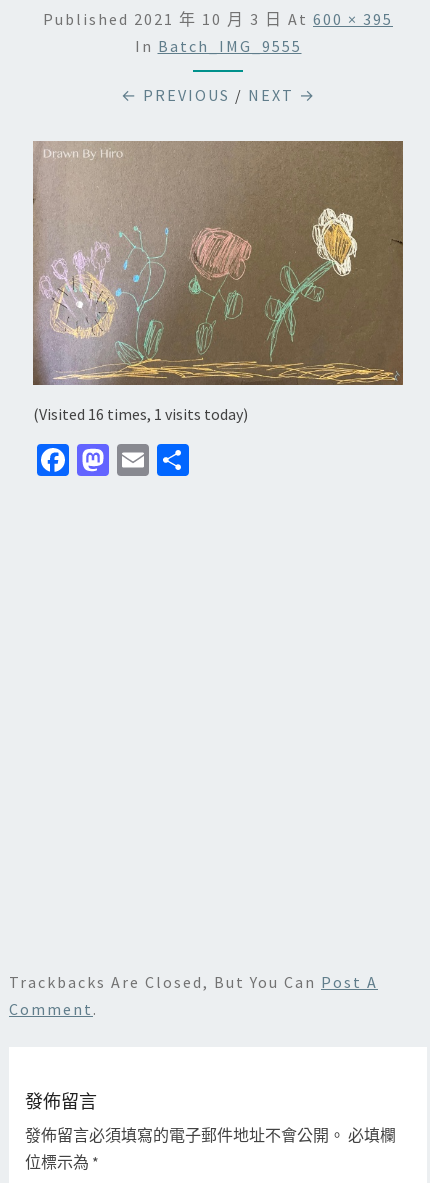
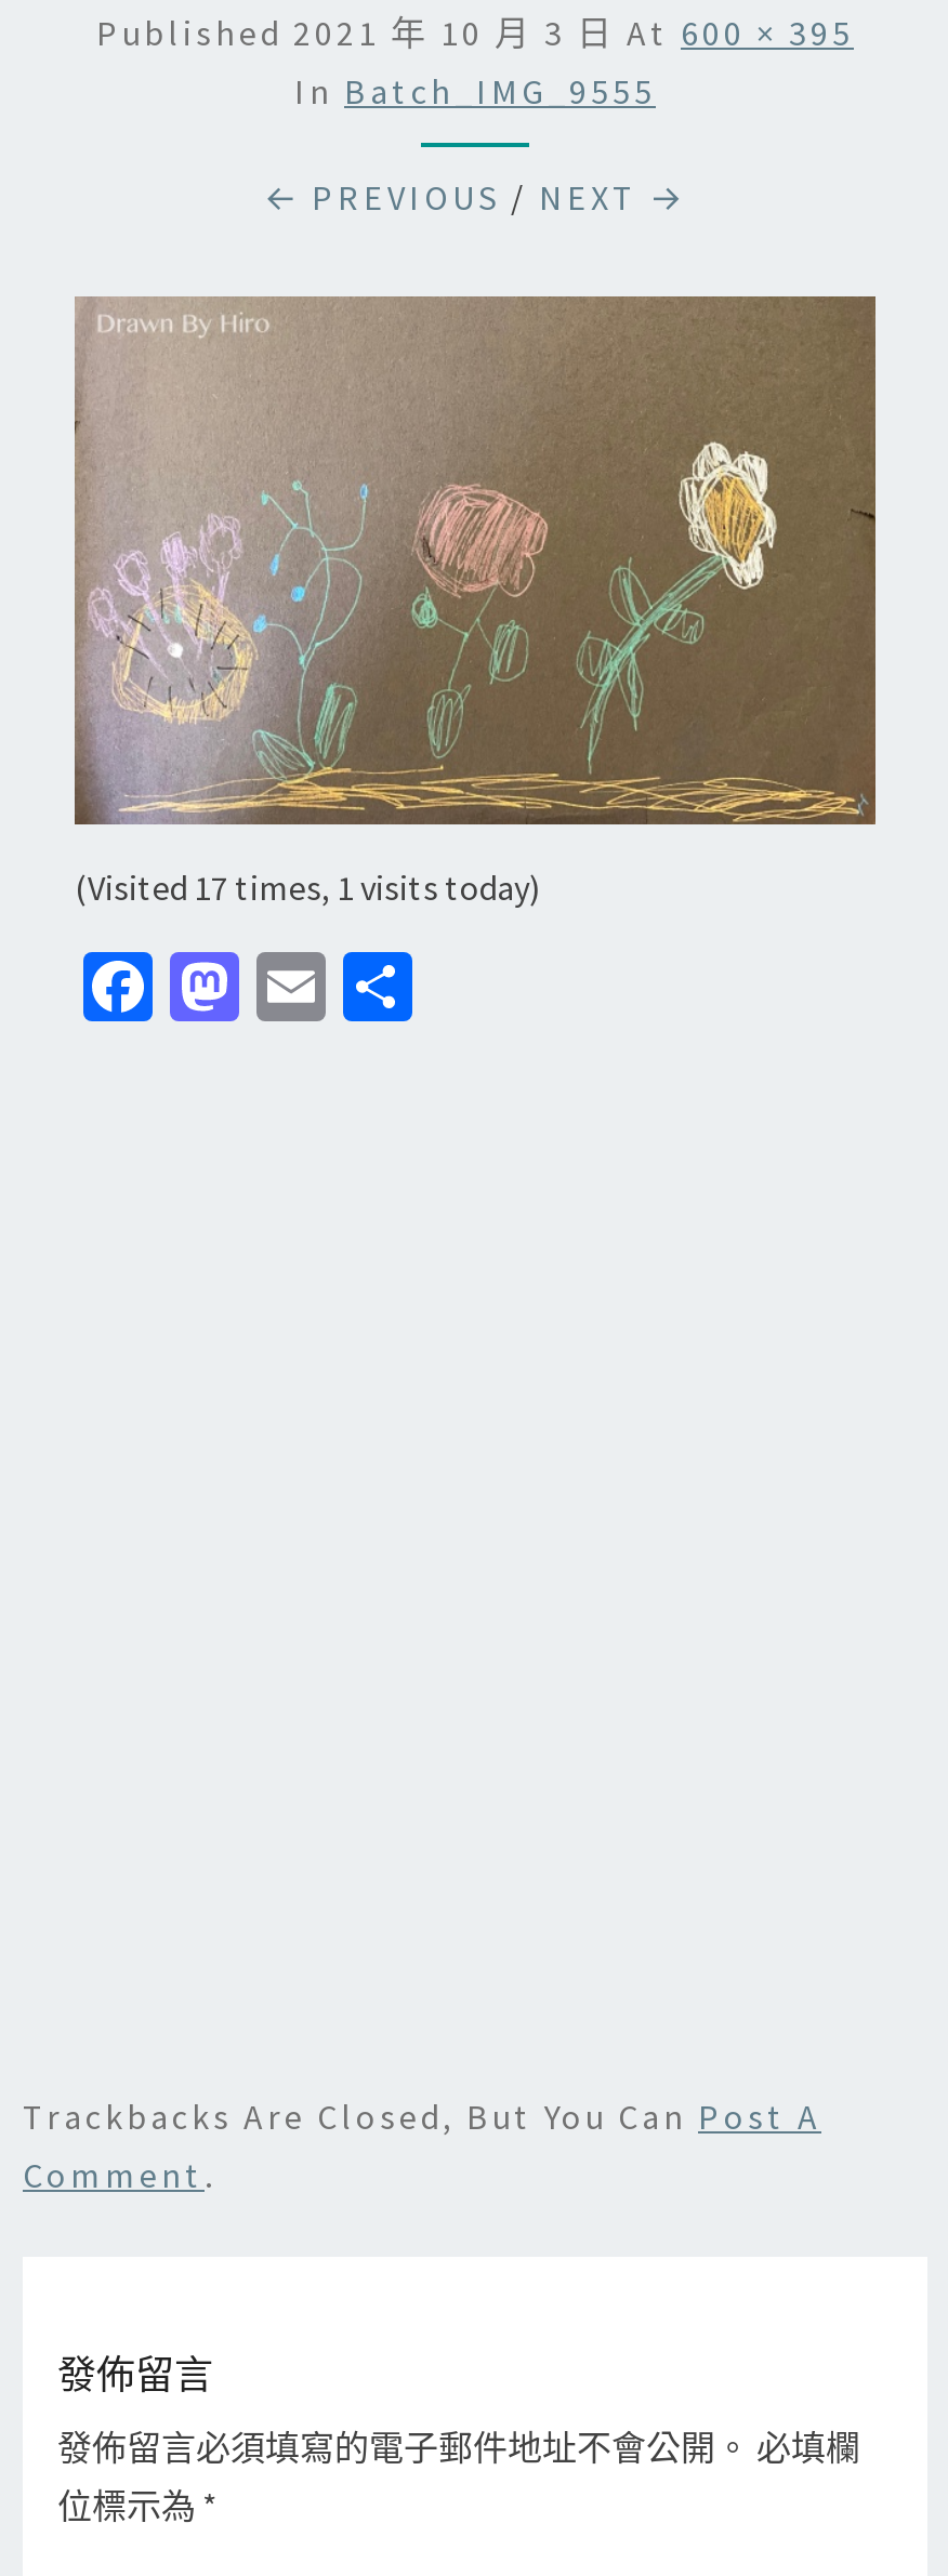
- (Visited 16 times, 1 visits today)
+ (Visited 17 times, 1 visits today)
